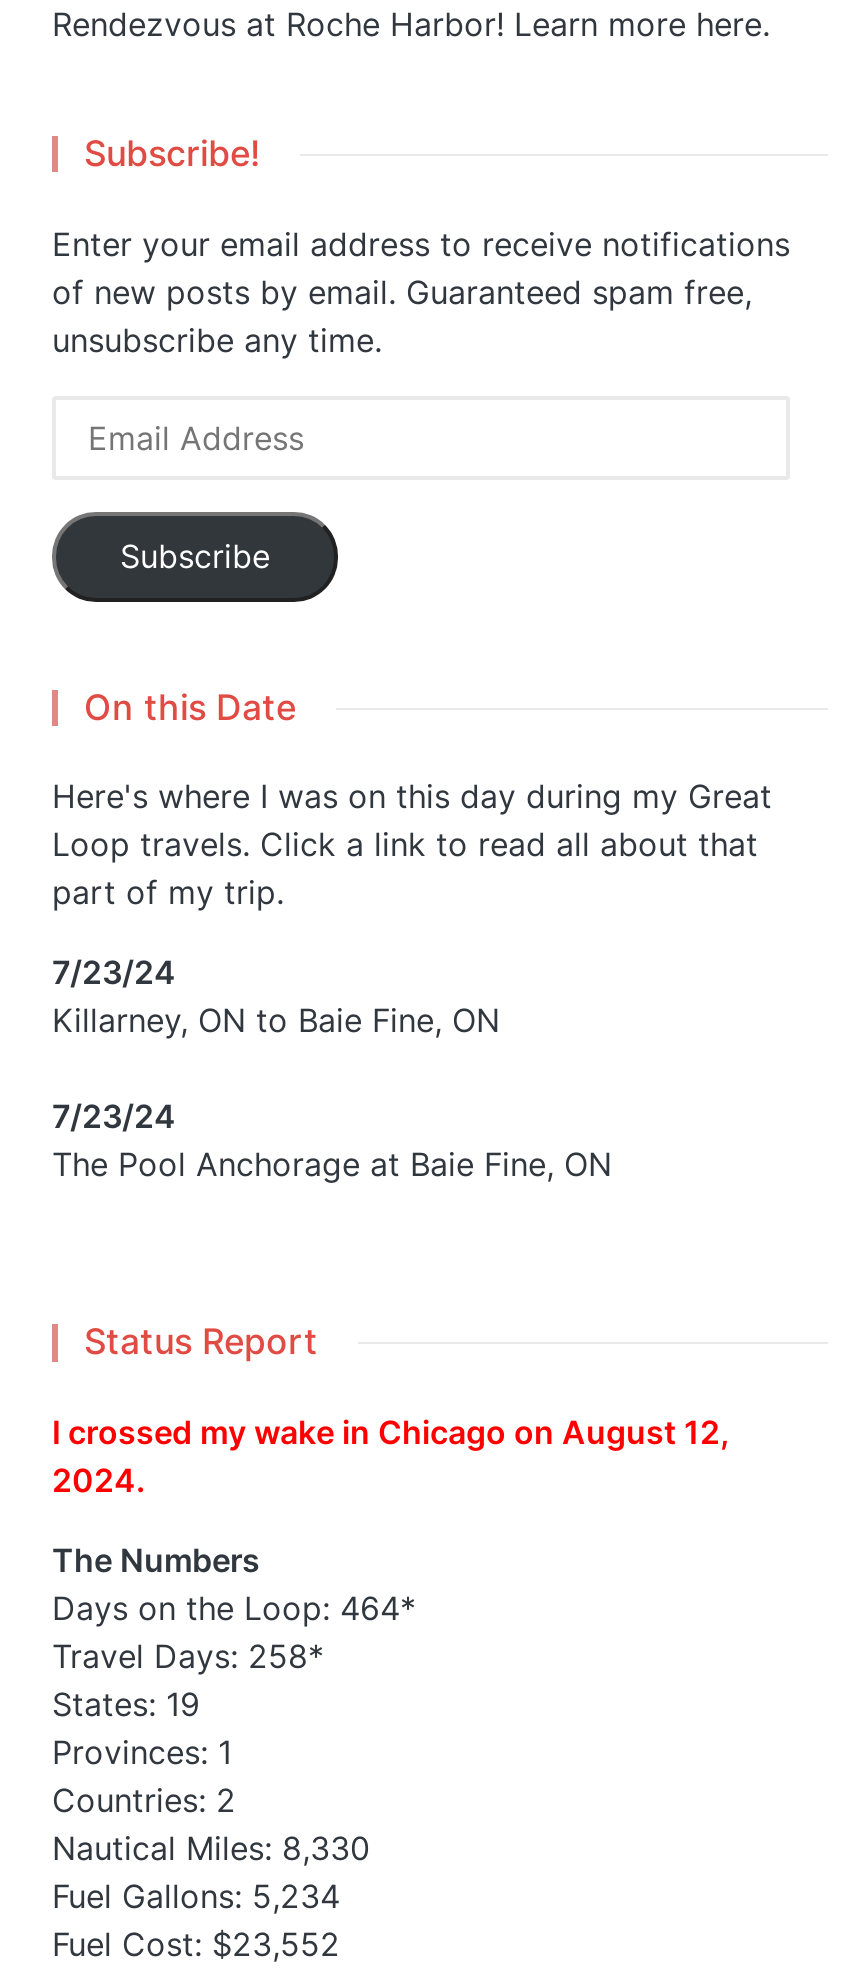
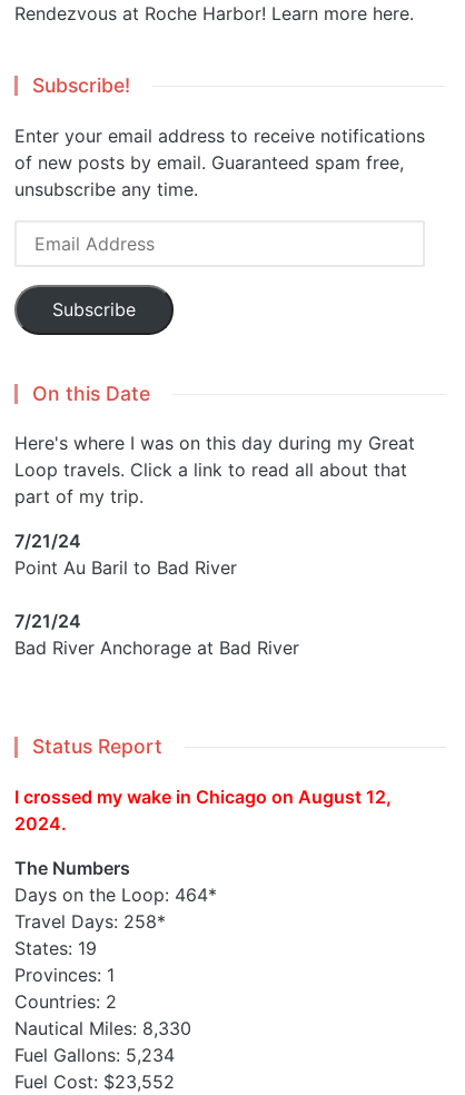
- 7/23/24
- Killarney, ON to Baie Fine, ON
+ 7/21/24
+ Point Au Baril to Bad River

- 7/23/24
- The Pool Anchorage at Baie Fine, ON
+ 7/21/24
+ Bad River Anchorage at Bad River
